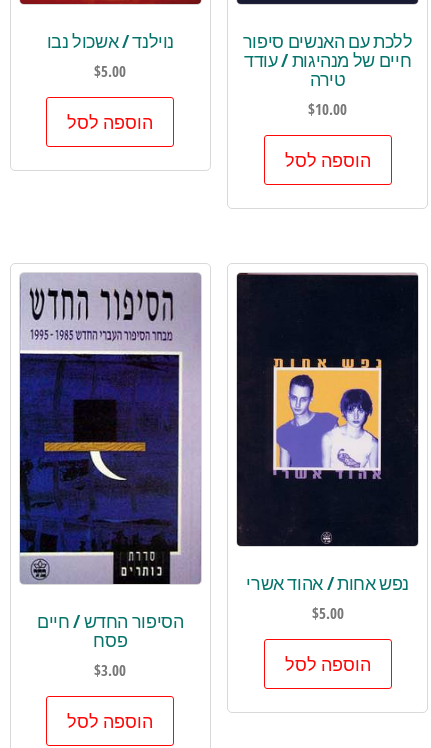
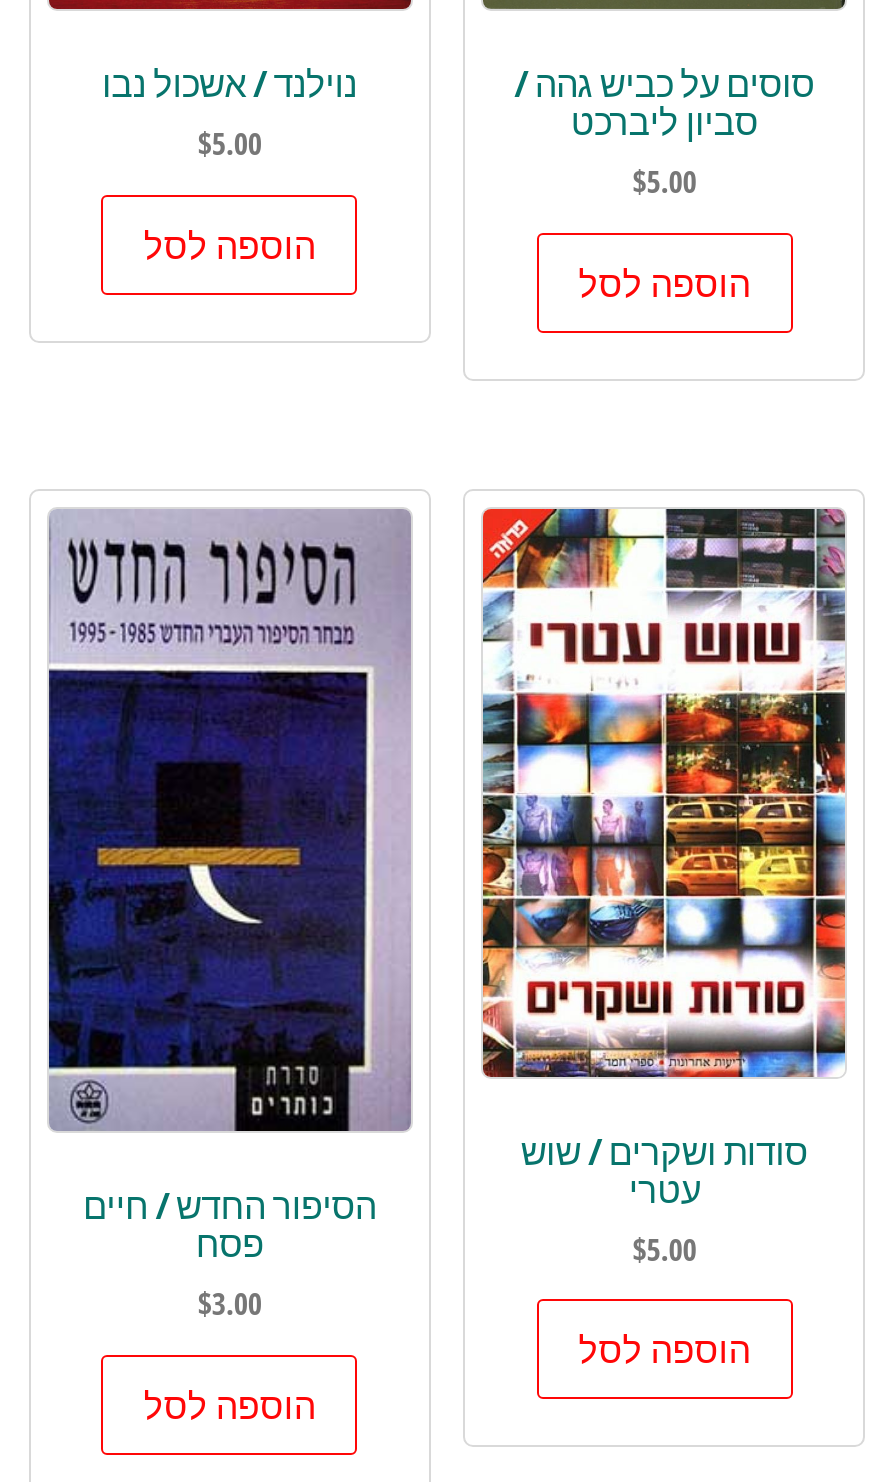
- ללכת עם האנשים סיפור
- חיים של מנהיגות / עודד
- טירה
- $10.00
+ סוסים על כביש גהה /
+ סביון ליברכט
+ $5.00

- [image]
- נפש אחות / אהוד אשרי
+ [image]
+ סודות ושקרים / שוש
+ עטרי
